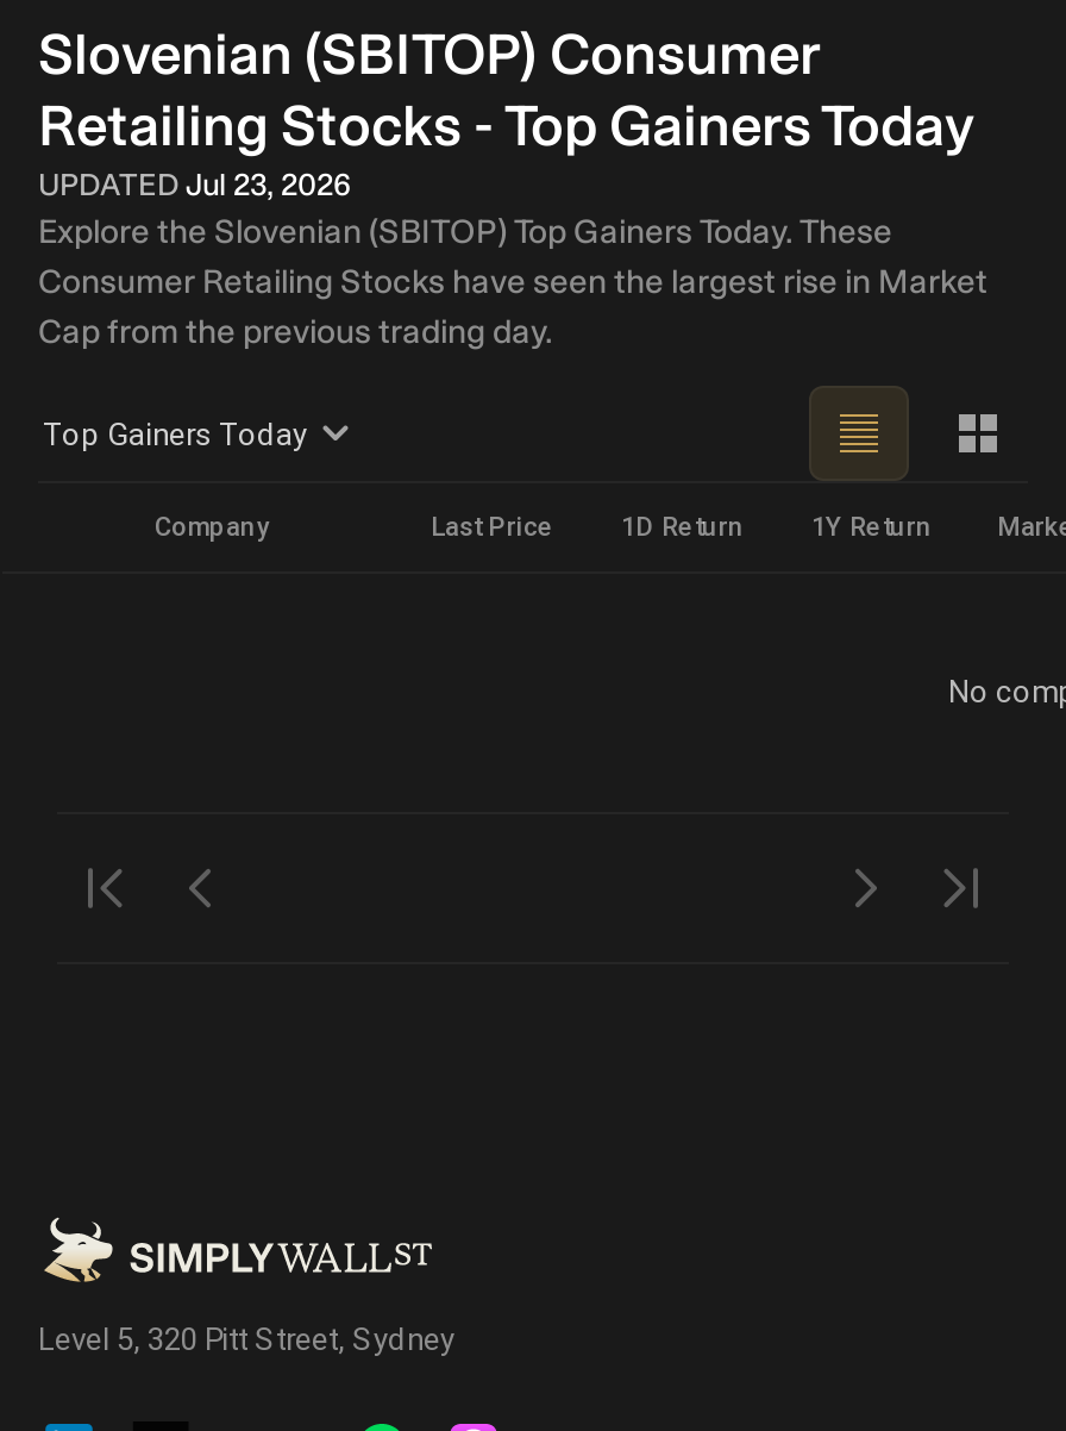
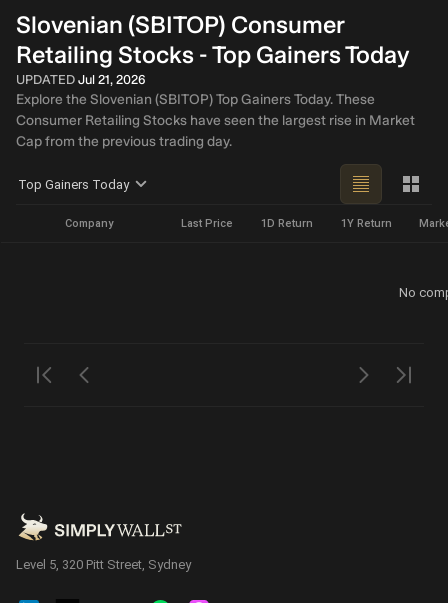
- UPDATED Jul 23, 2026
+ UPDATED Jul 21, 2026
